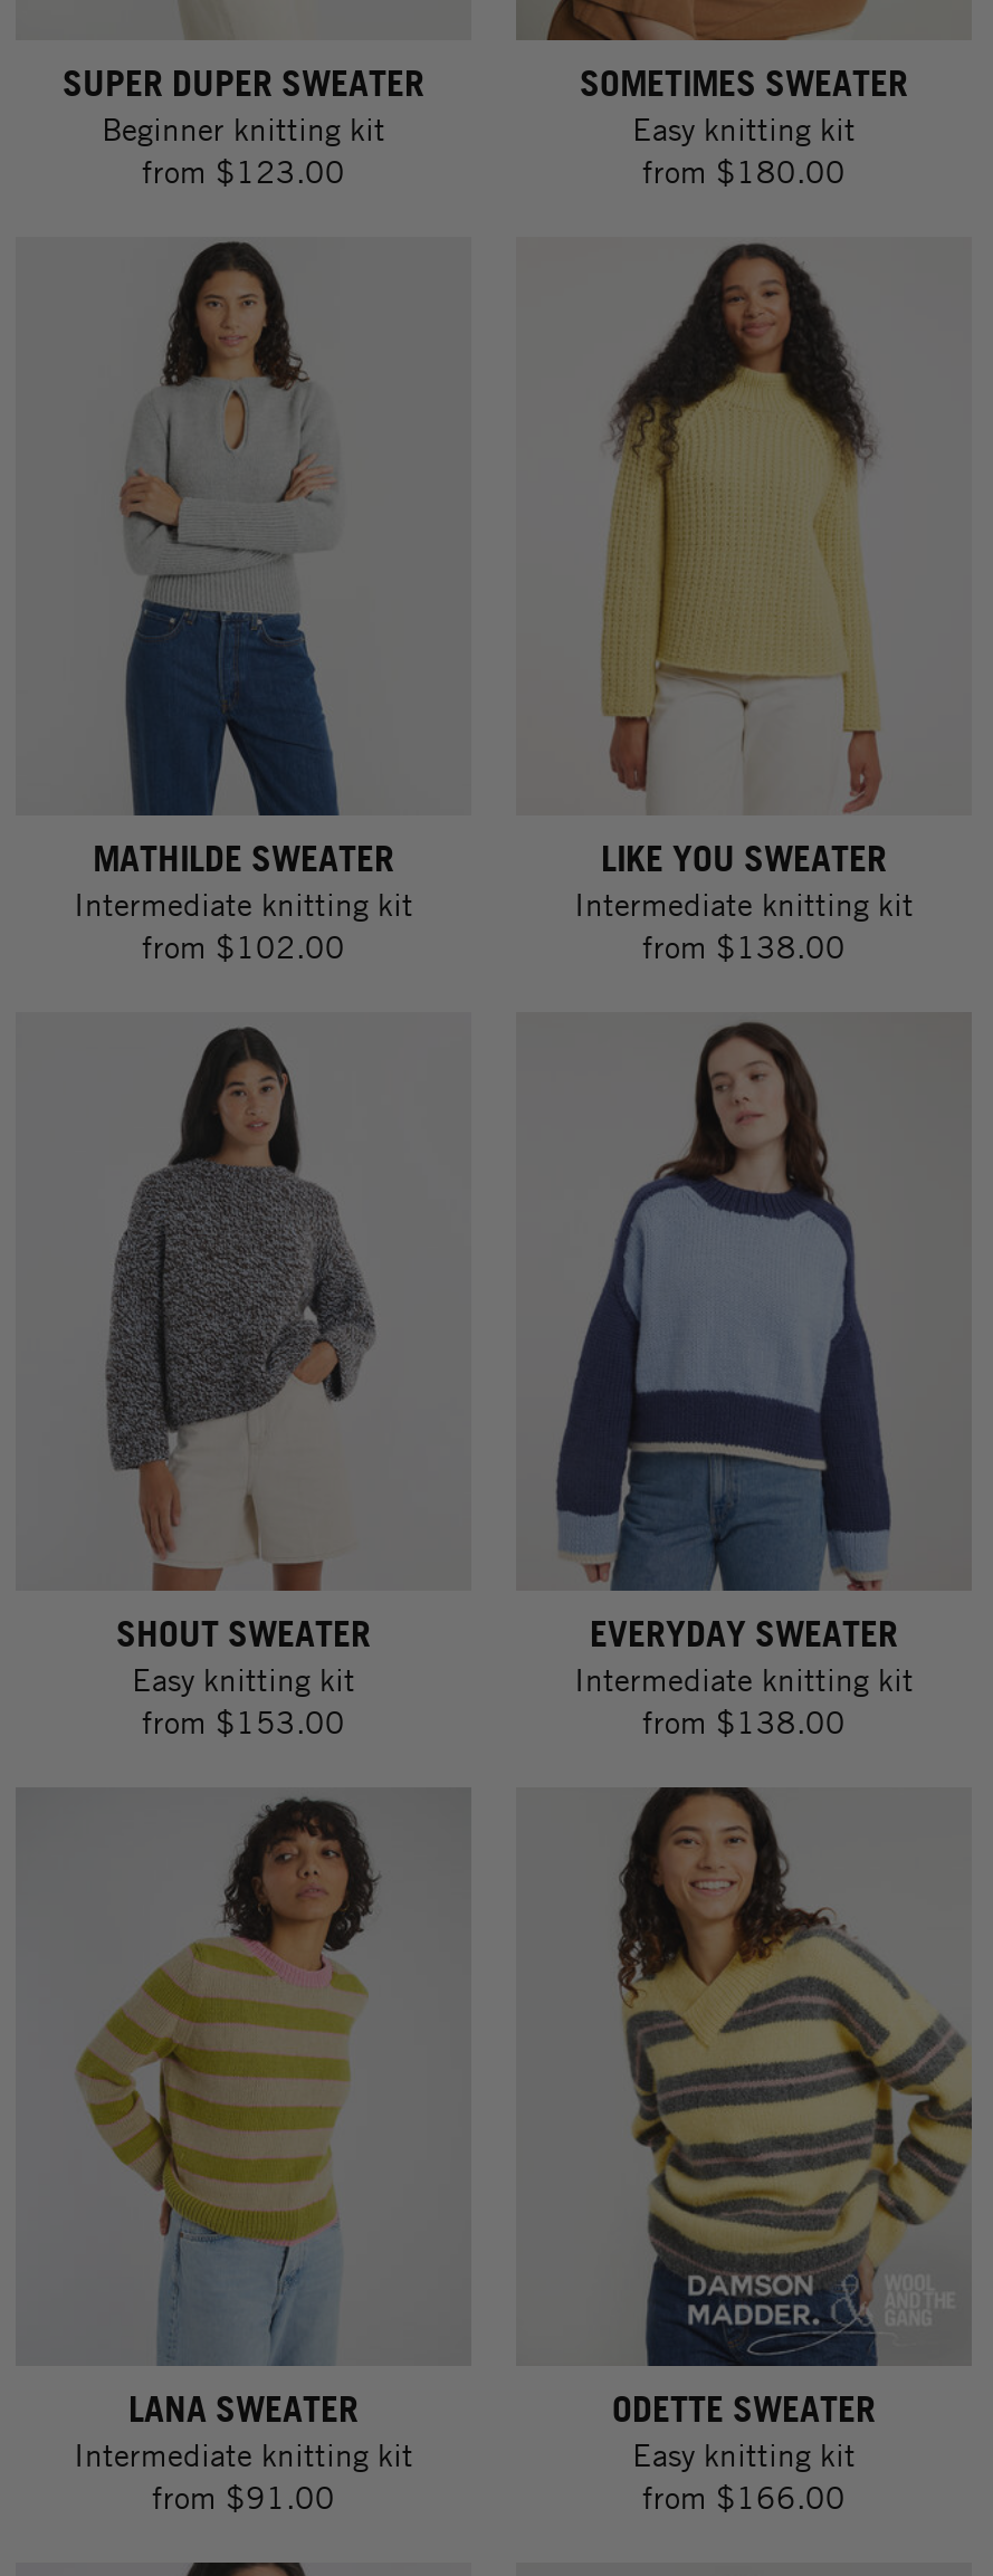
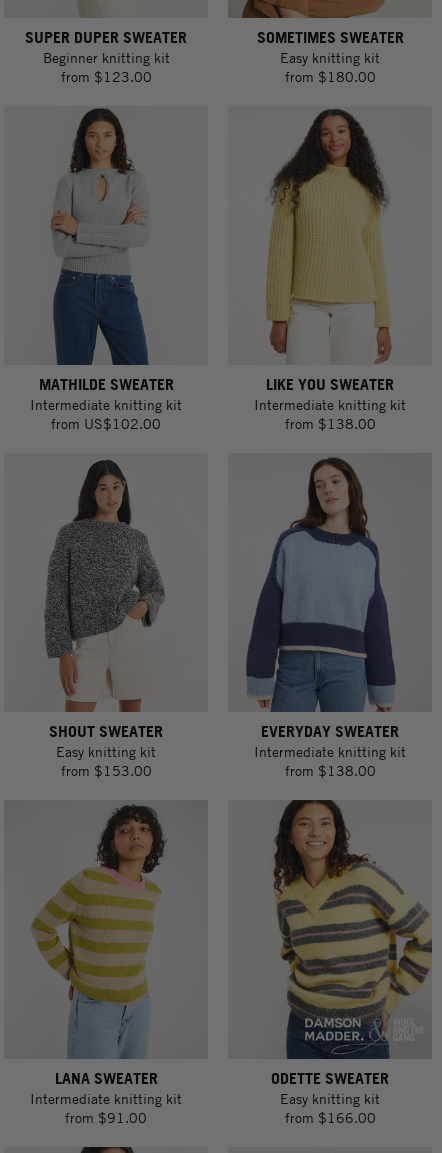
- from $102.00
+ from US$102.00
